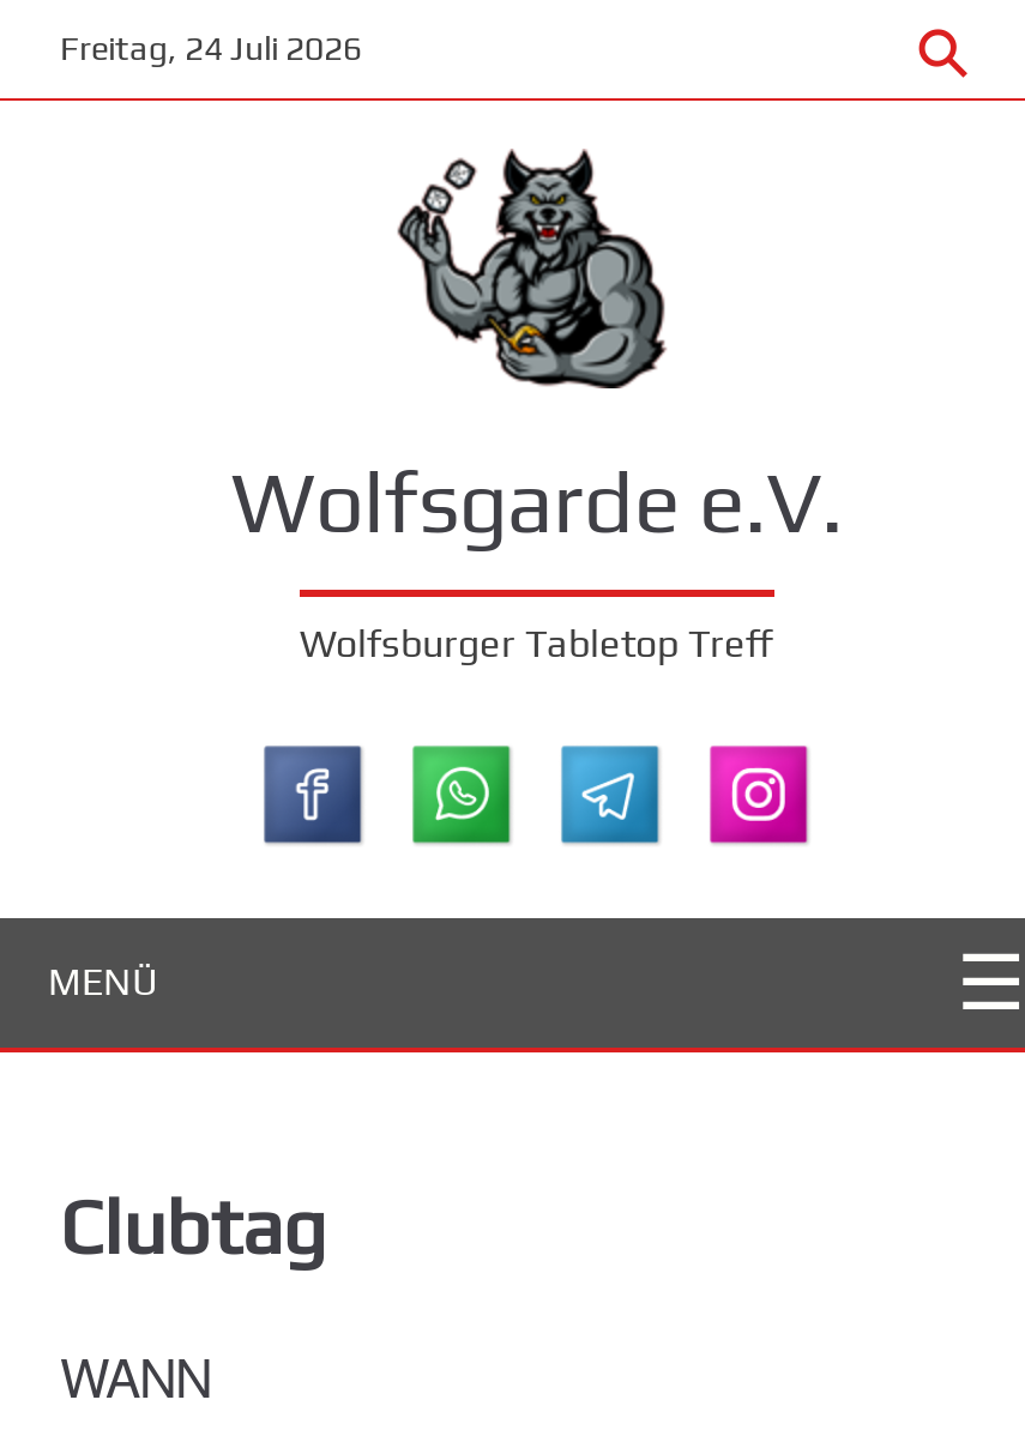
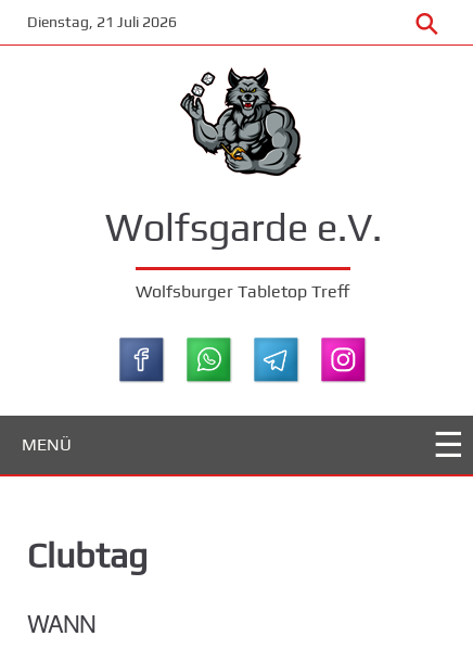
- Freitag, 24 Juli 2026
+ Dienstag, 21 Juli 2026
